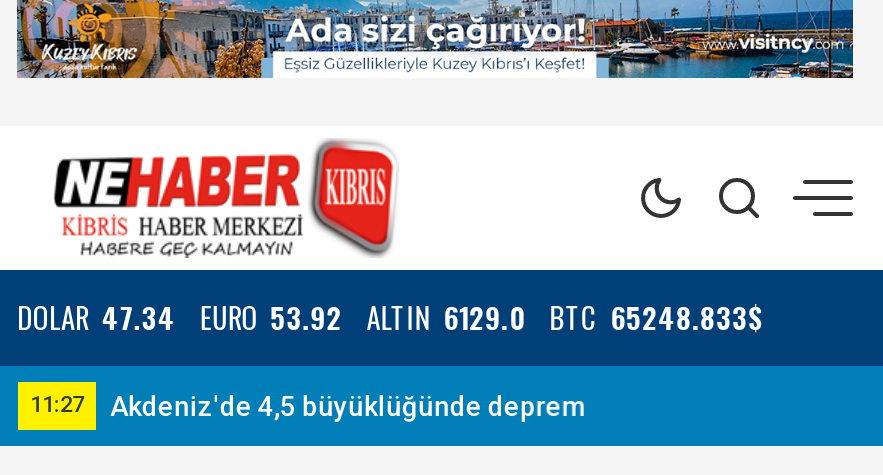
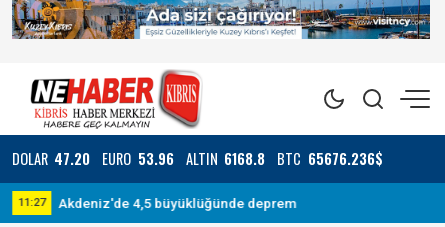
- DOLAR 47.34 EURO 53.92 ALTIN 6129.0 BTC 65248.833$
+ DOLAR 47.20 EURO 53.96 ALTIN 6168.8 BTC 65676.236$
